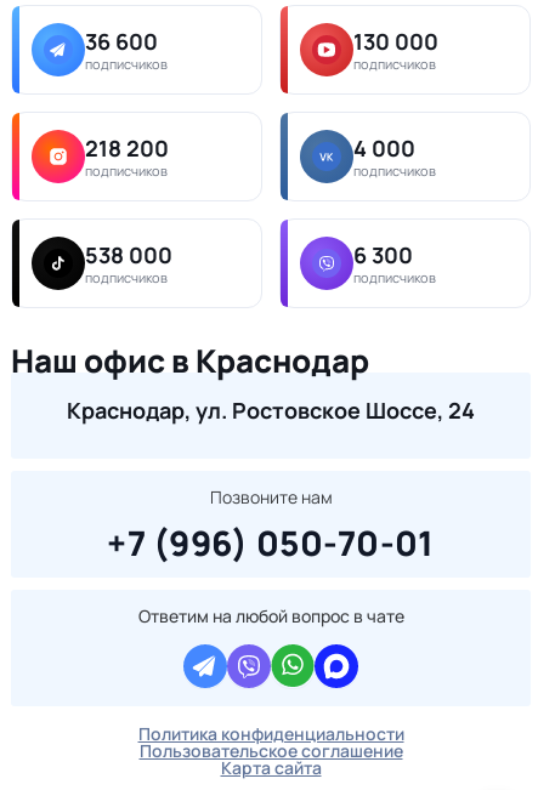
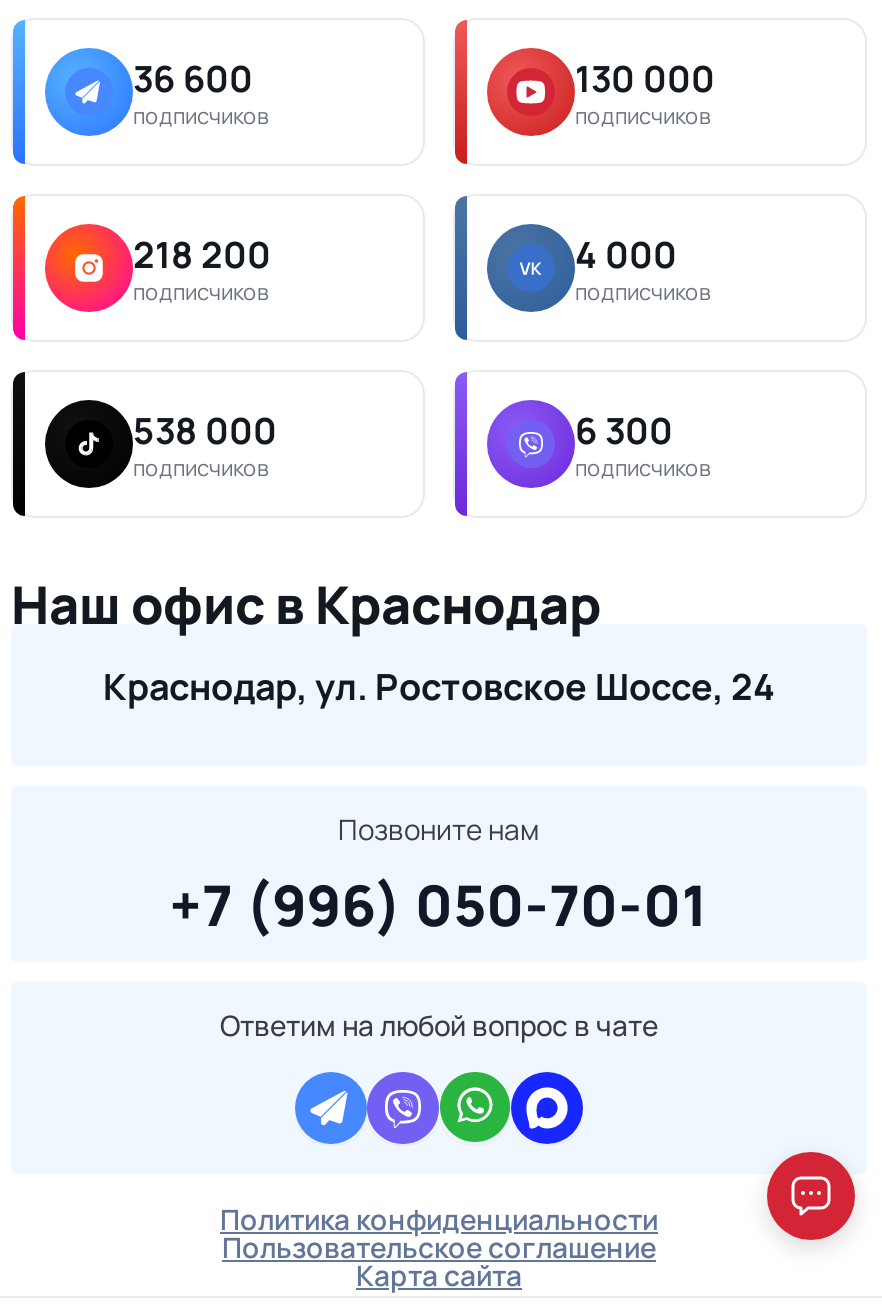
+ [image]
